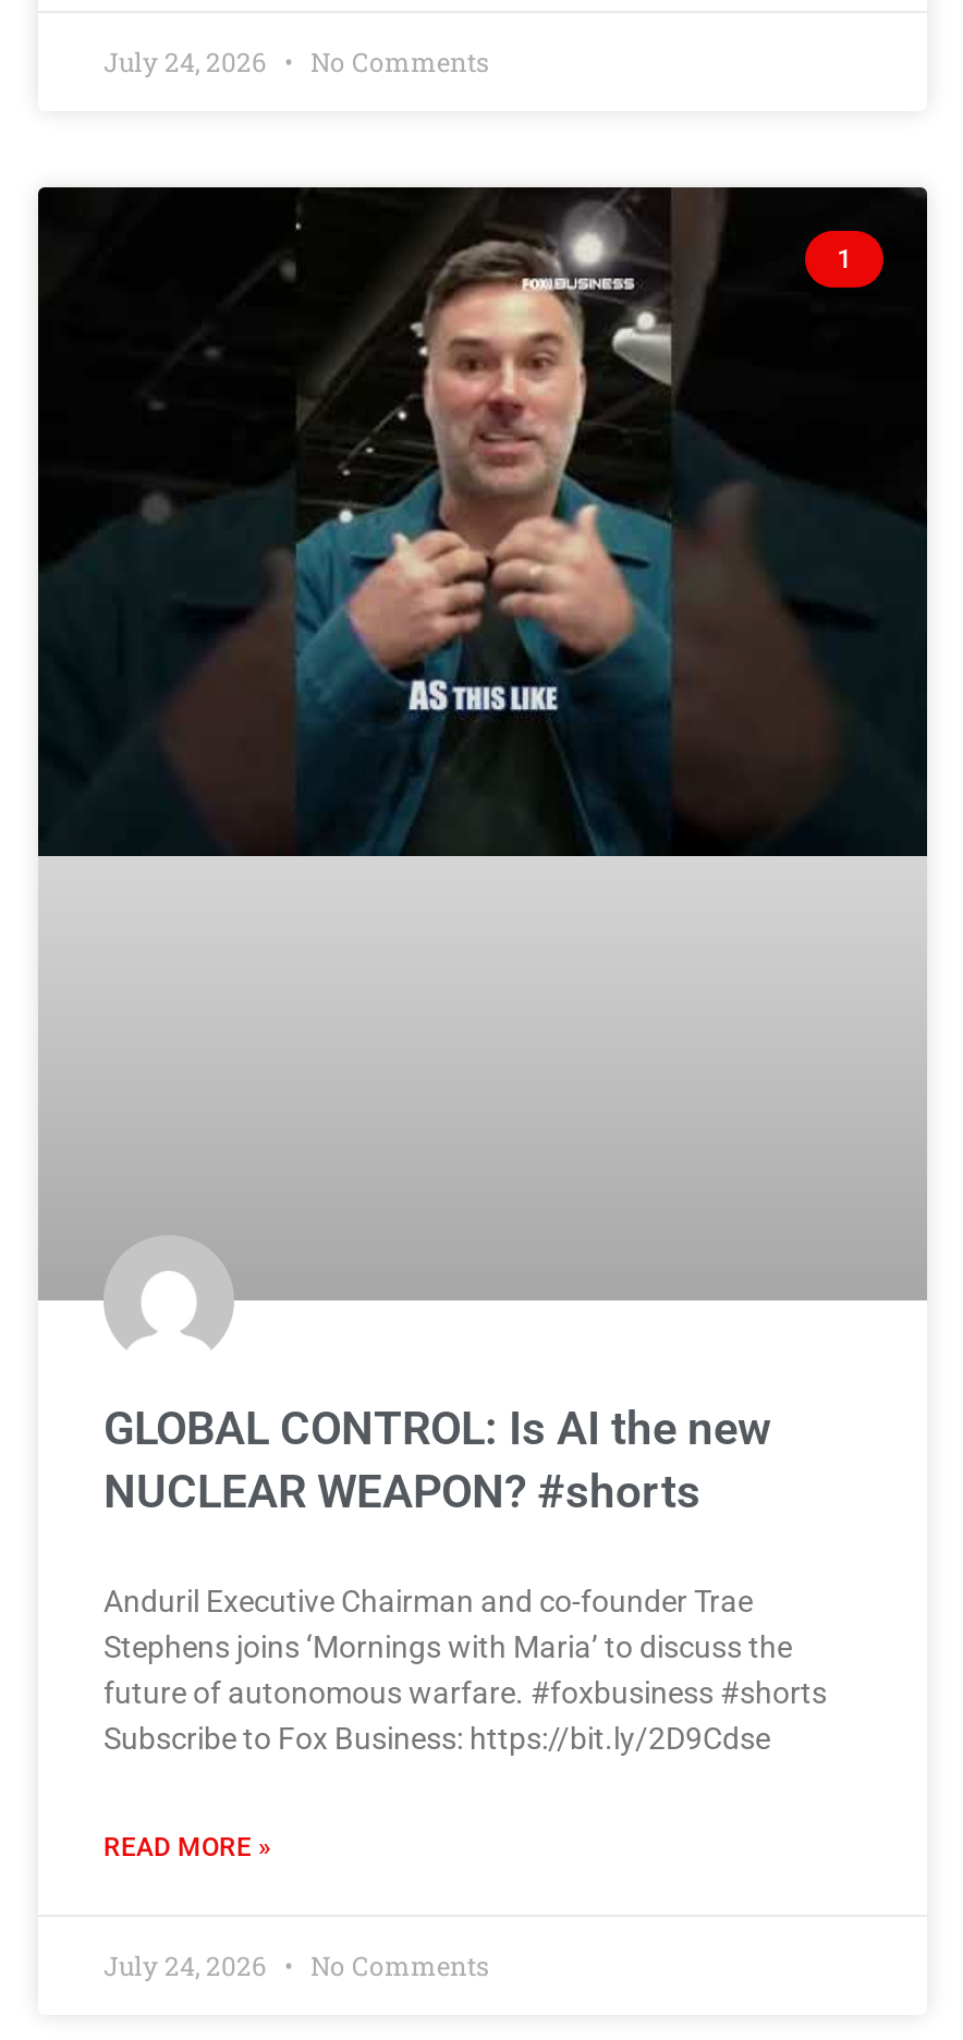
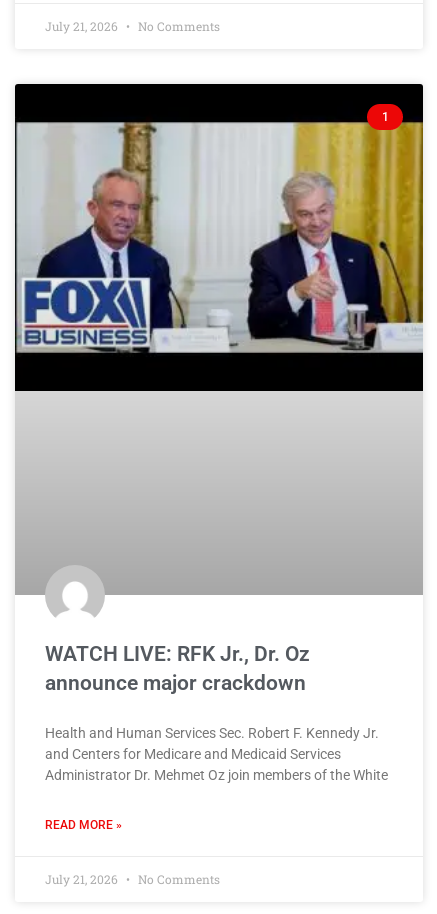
- July 24, 2026 No Comments
+ July 21, 2026 No Comments

- [image]
+ [image]

- GLOBAL CONTROL: Is AI the new
- NUCLEAR WEAPON? #shorts
+ WATCH LIVE: RFK Jr., Dr. Oz
+ announce major crackdown

- Anduril Executive Chairman and co-founder Trae
- Stephens joins ‘Mornings with Maria’ to discuss the
- future of autonomous warfare. #foxbusiness #shorts
- Subscribe to Fox Business: https://bit.ly/2D9Cdse
+ Health and Human Services Sec. Robert F. Kennedy Jr.
+ and Centers for Medicare and Medicaid Services
+ Administrator Dr. Mehmet Oz join members of the White

- July 24, 2026 No Comments
+ July 21, 2026 No Comments
